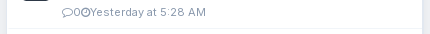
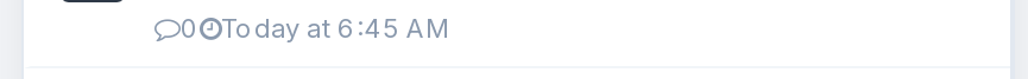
- Yesterday at 5:28 AM
+ Today at 6:45 AM
